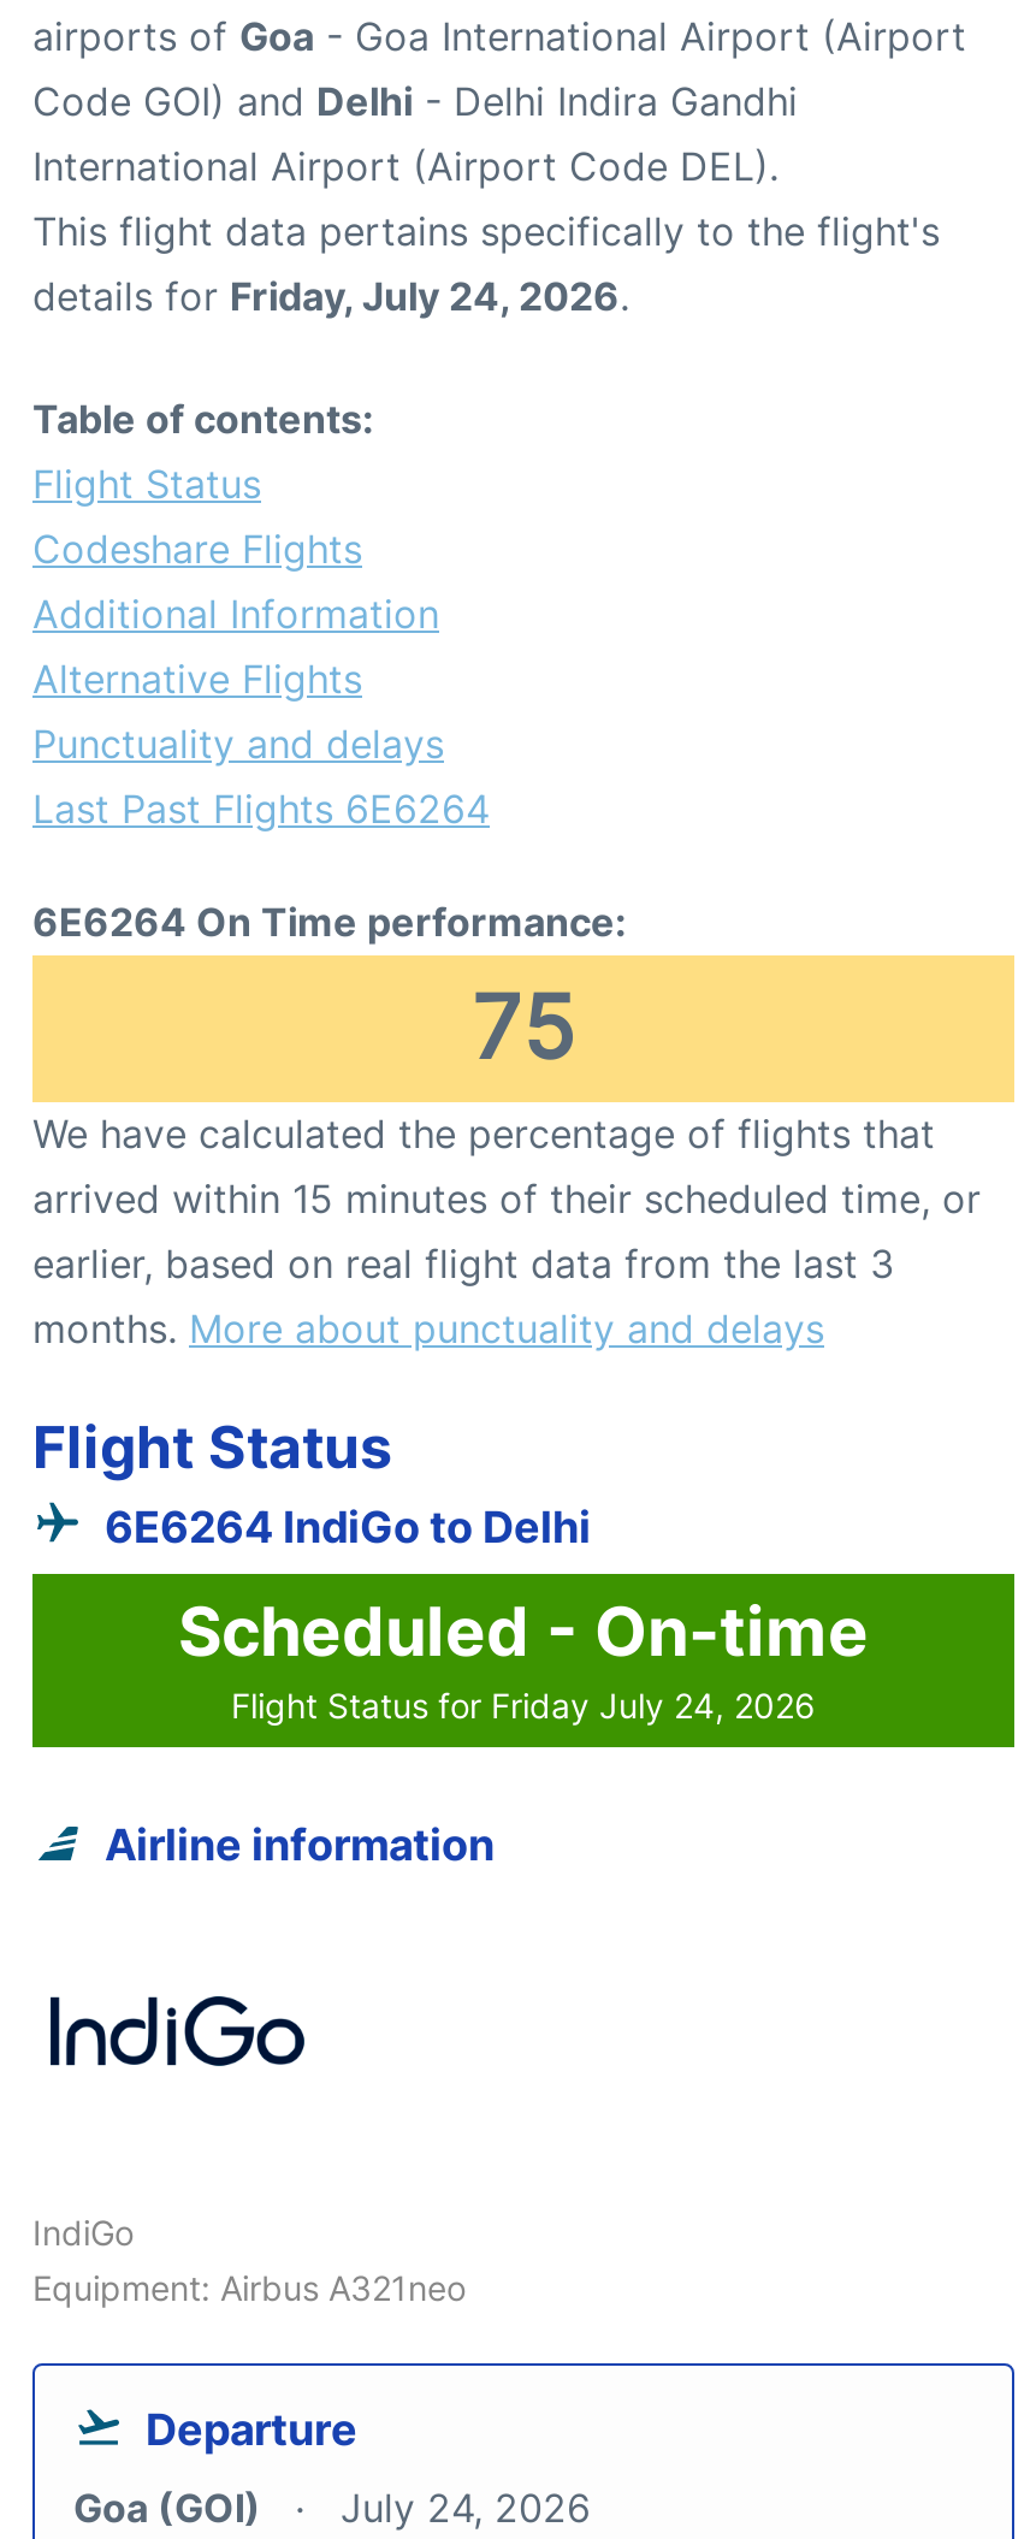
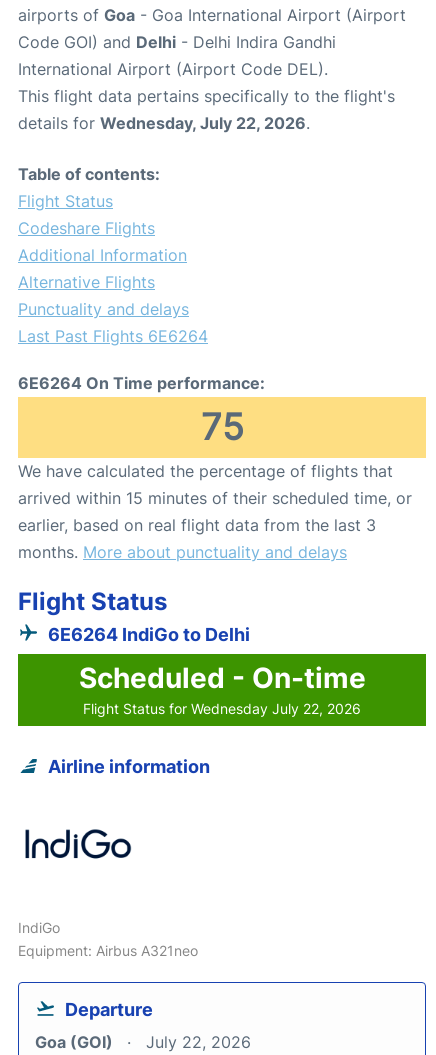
- details for Friday, July 24, 2026.
+ details for Wednesday, July 22, 2026.

- Flight Status for Friday July 24, 2026
+ Flight Status for Wednesday July 22, 2026

- Goa (GOI) July 24, 2026
+ Goa (GOI) July 22, 2026
